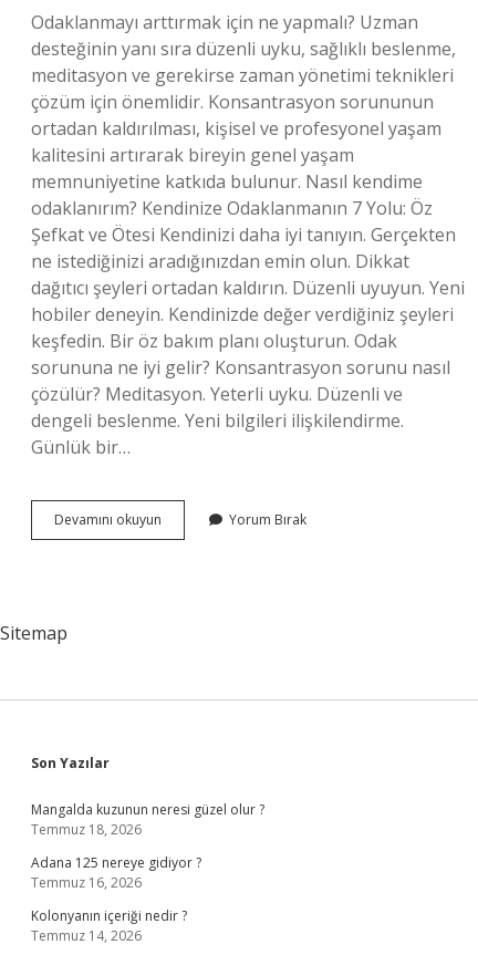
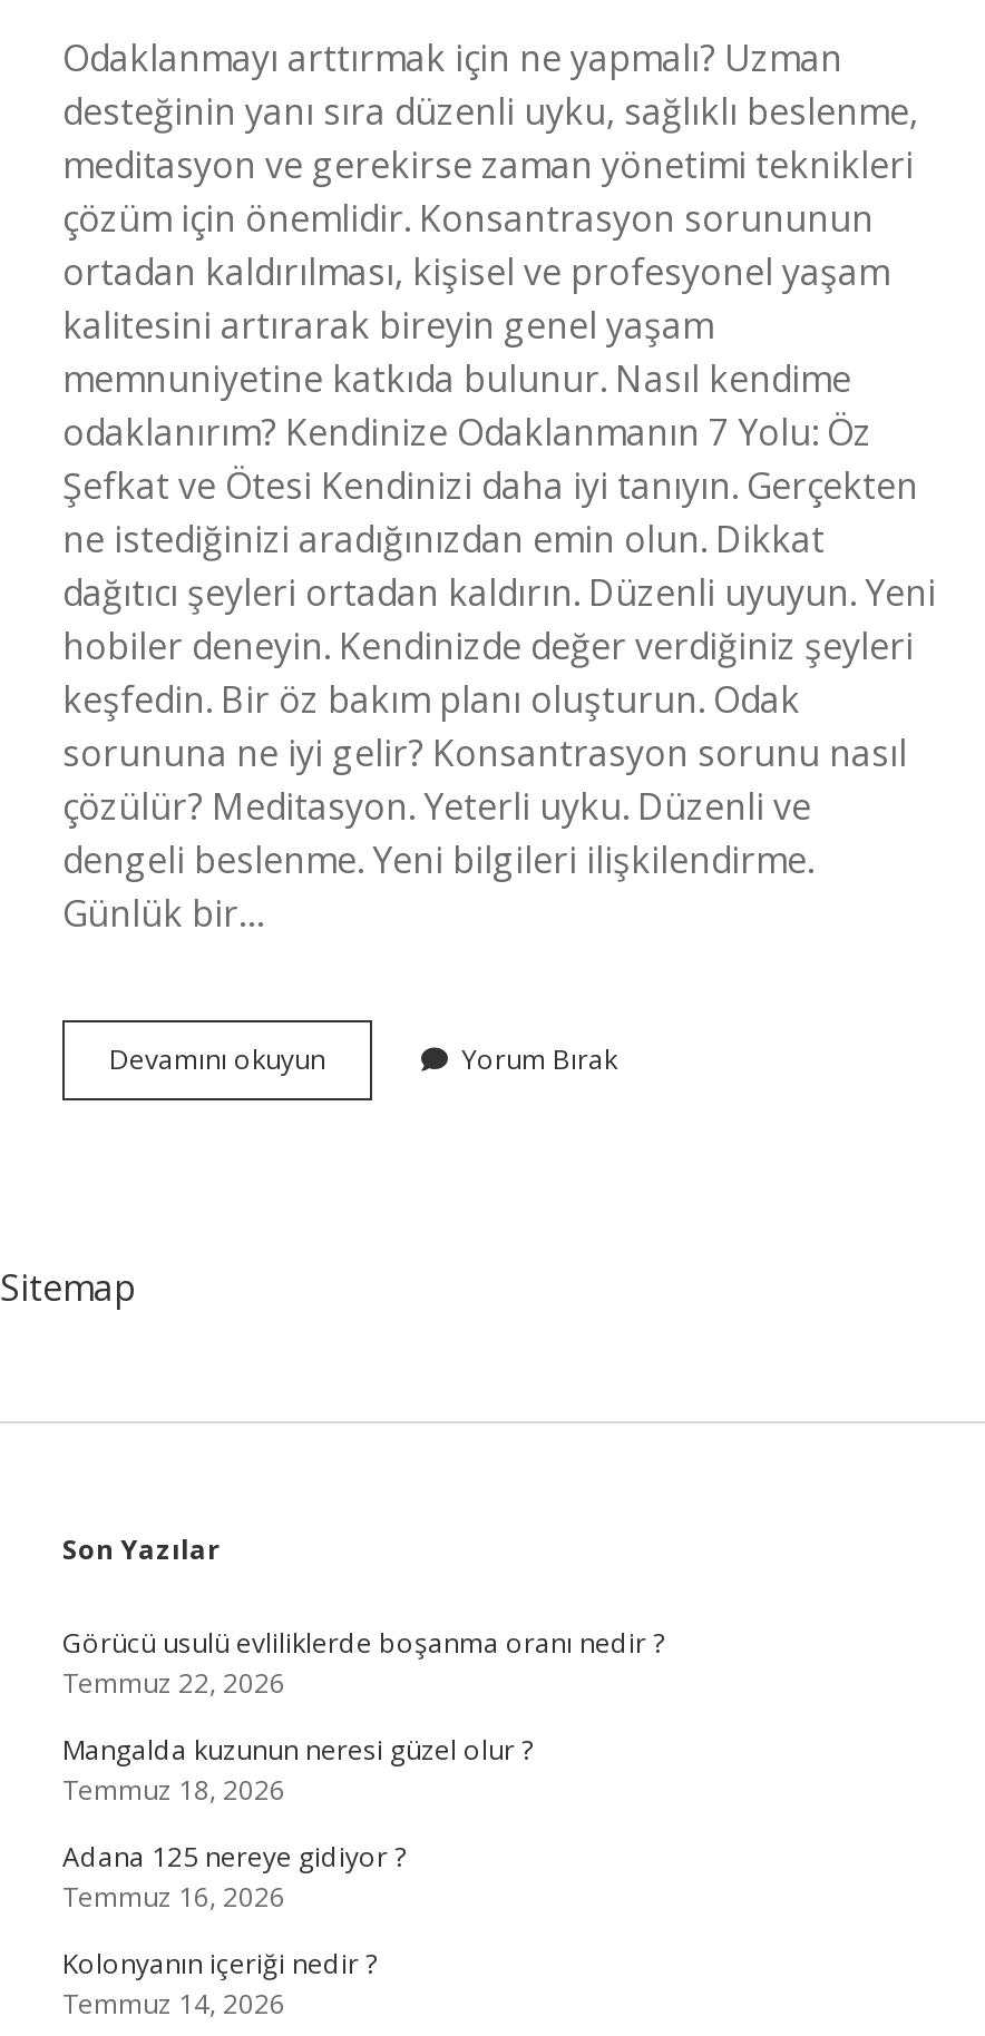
+ Görücü usulü evliliklerde boşanma oranı nedir ?
+ Temmuz 22, 2026
